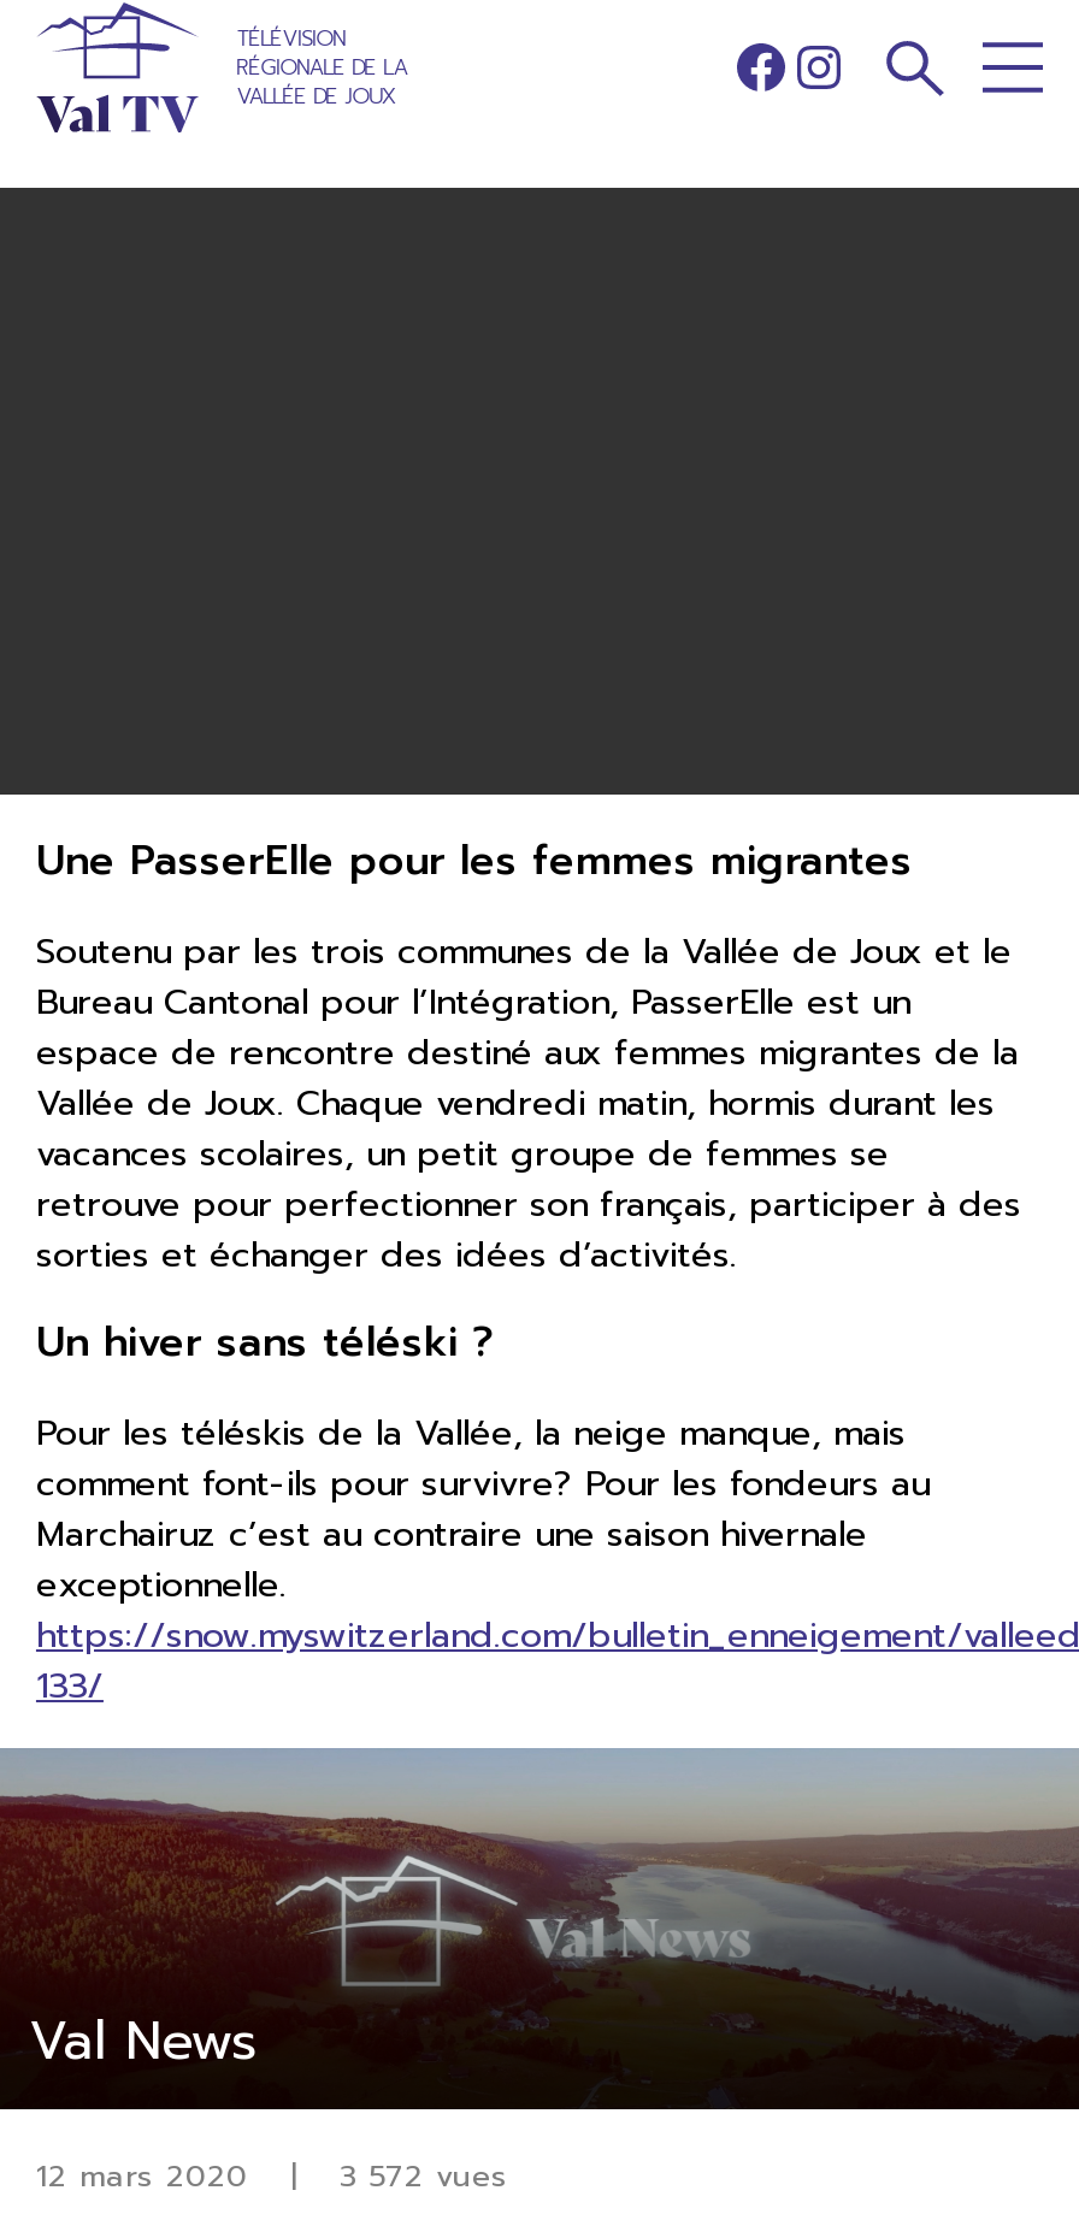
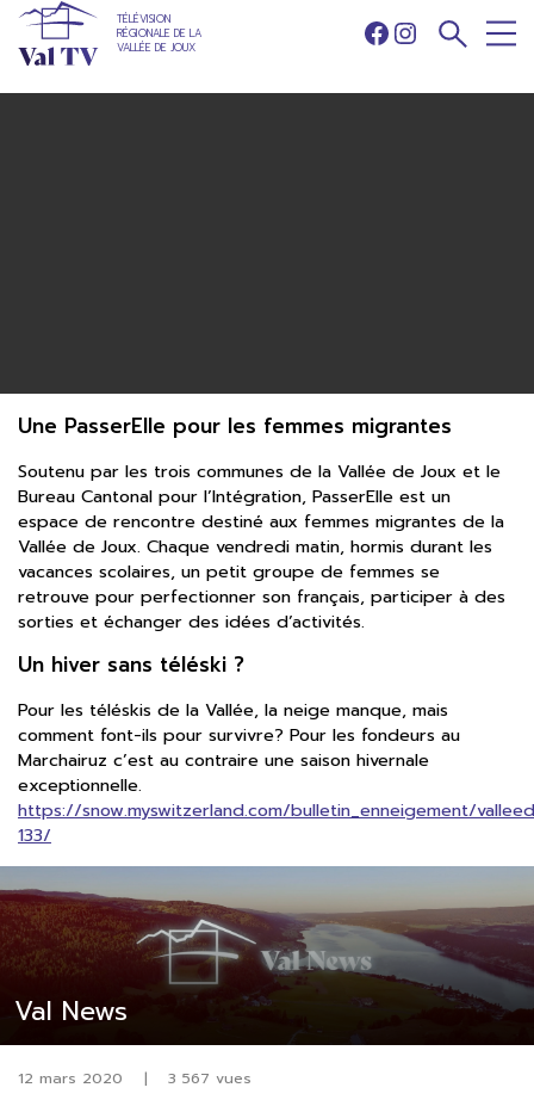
- 3 572 vues
+ 3 567 vues
